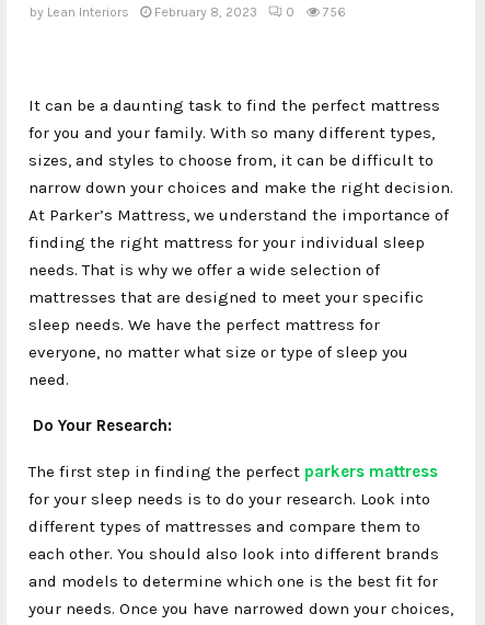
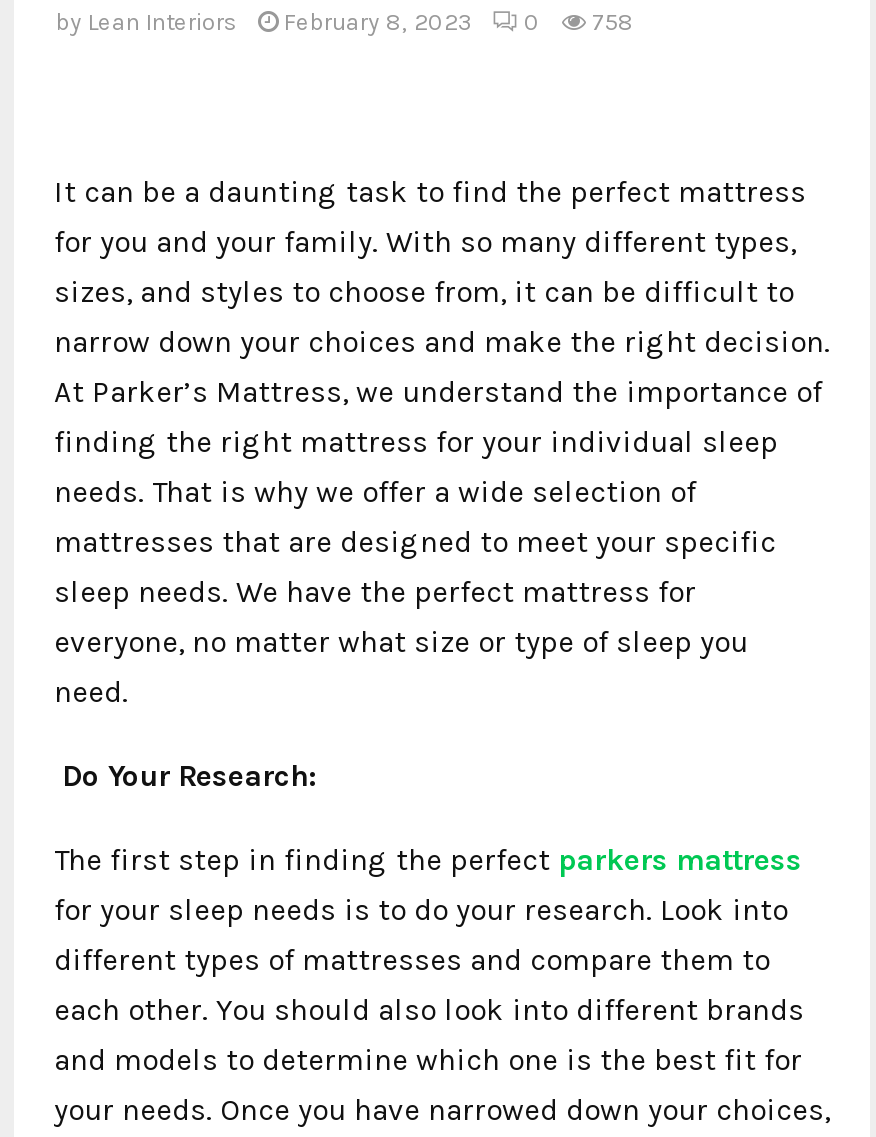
- 756
+ 758
